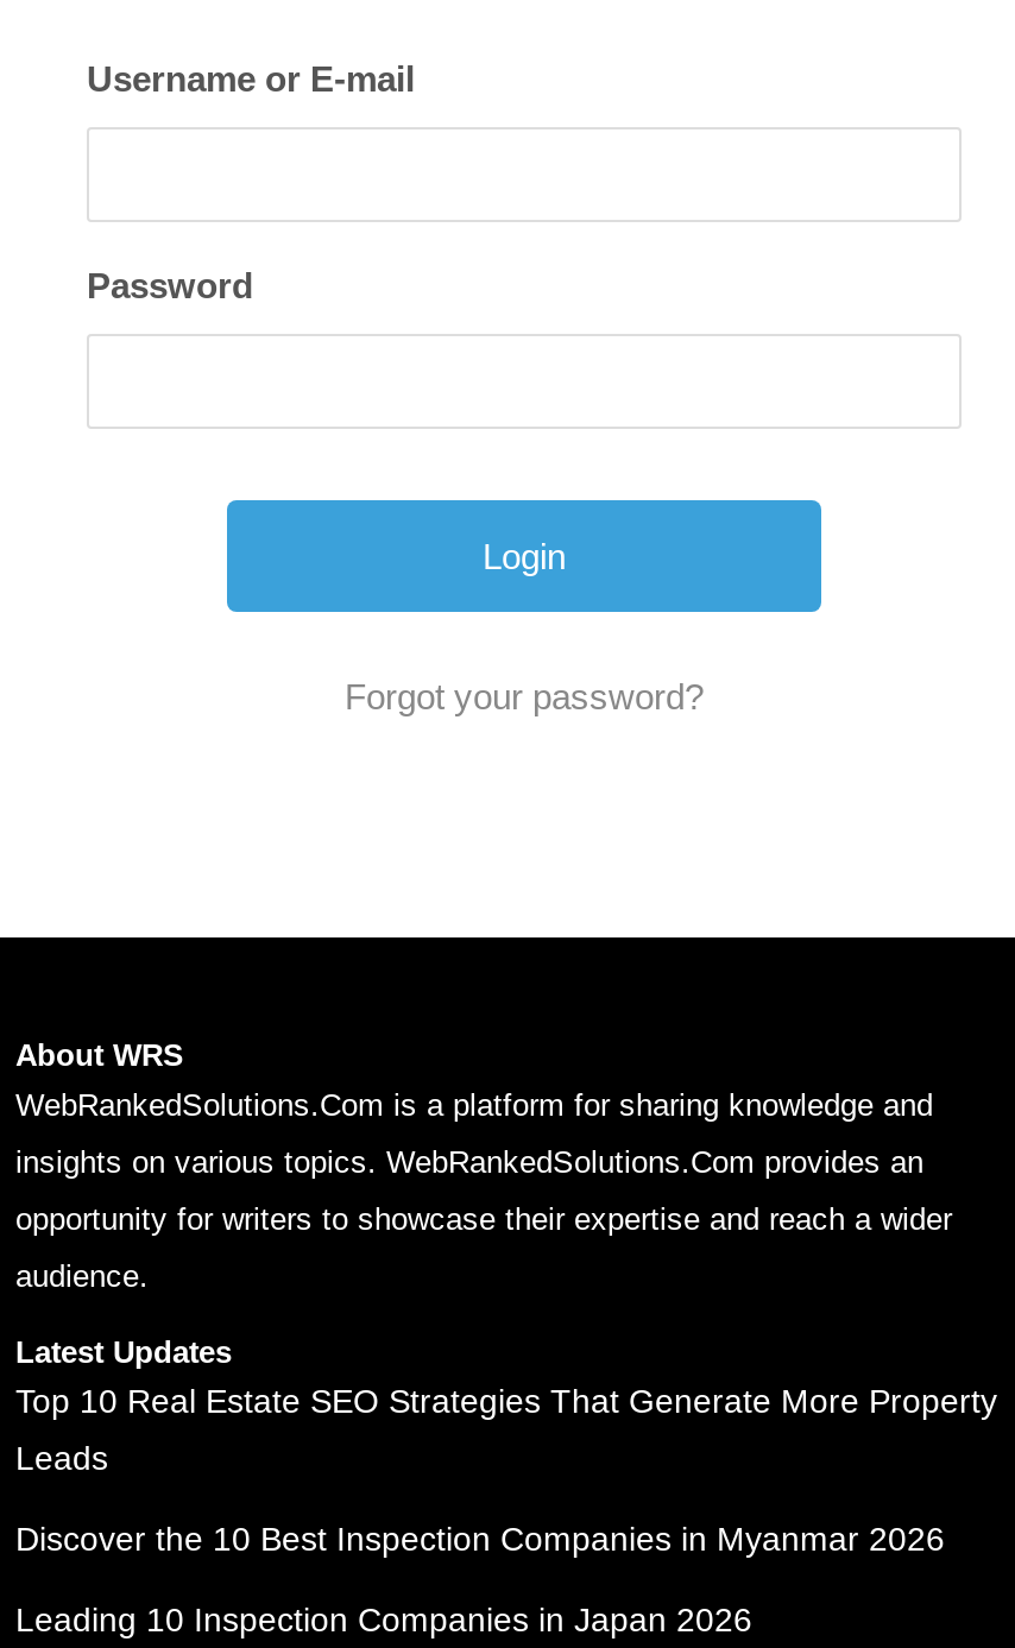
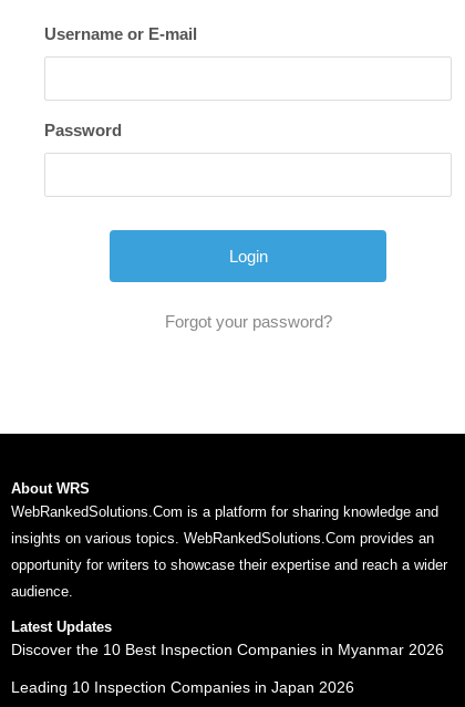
- Top 10 Real Estate SEO Strategies That Generate More Property
- Leads
